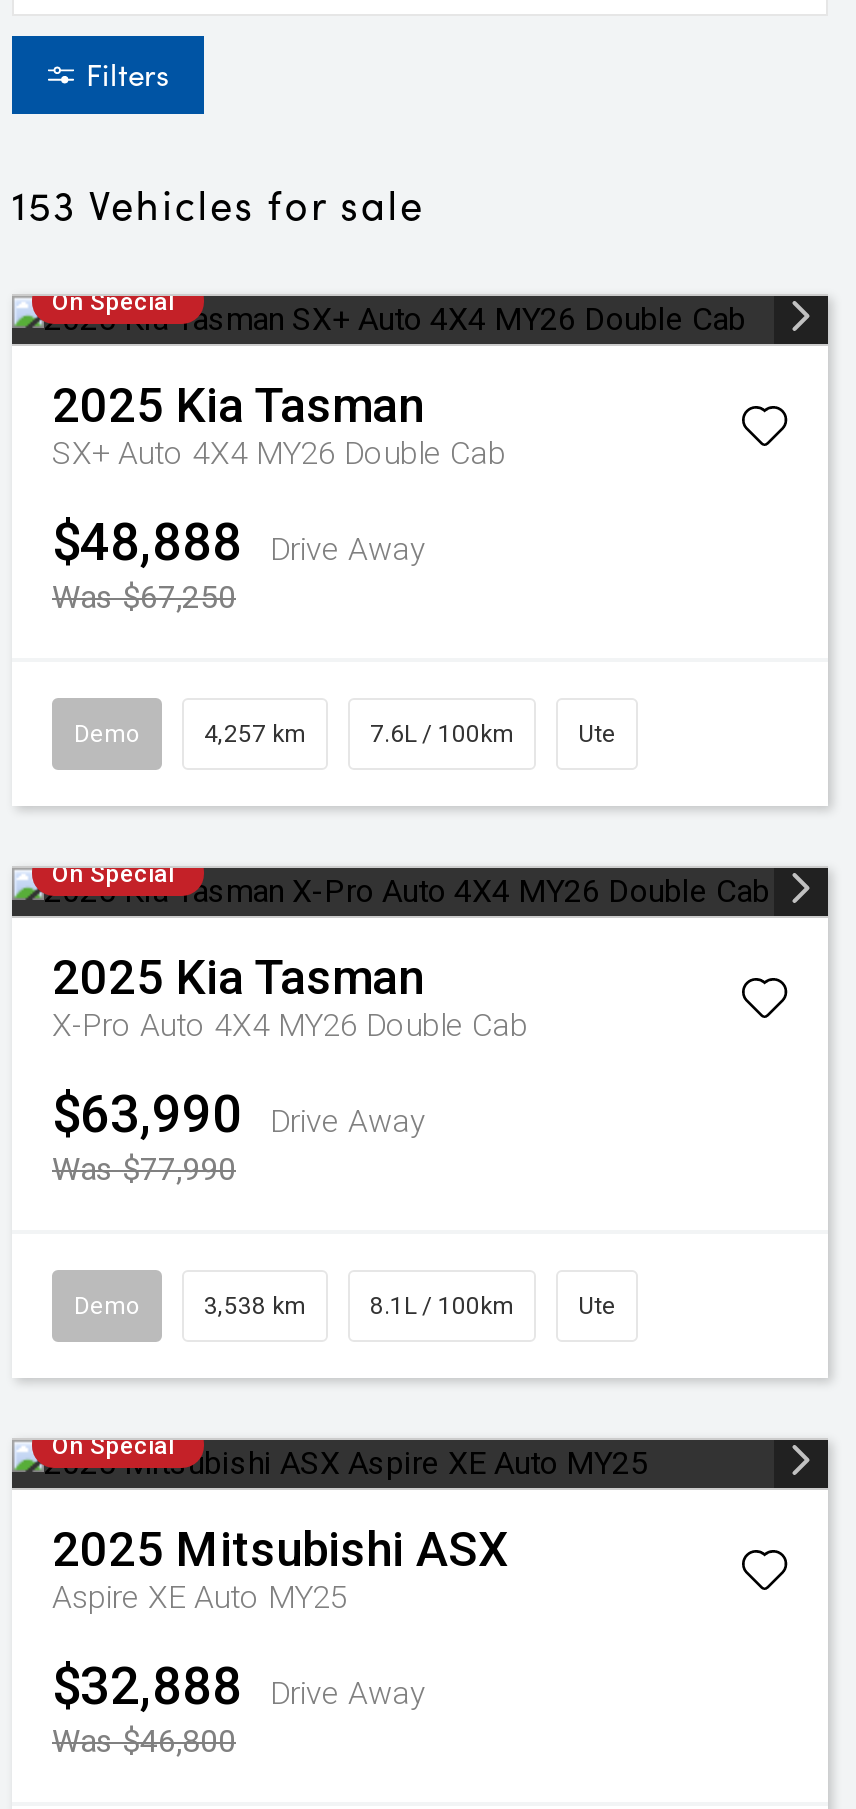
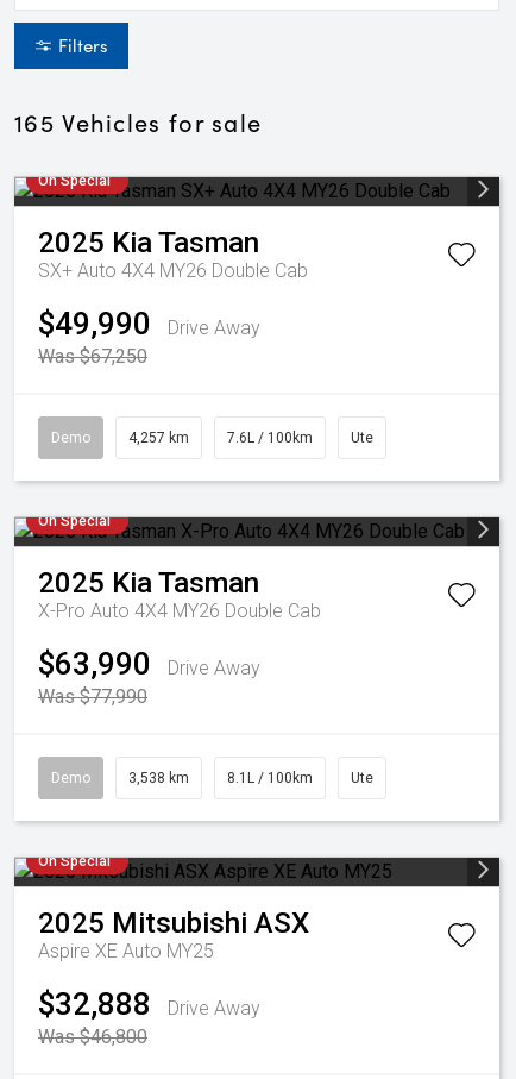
- 153 Vehicles for sale
+ 165 Vehicles for sale

- $48,888 Drive Away
+ $49,990 Drive Away
